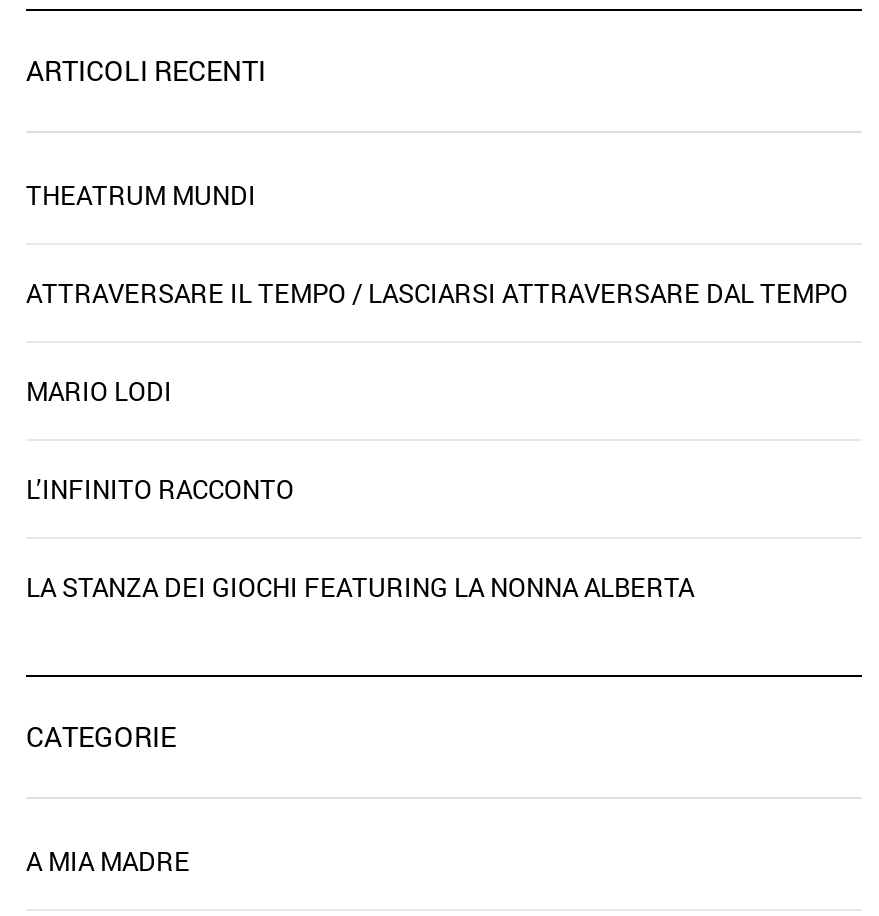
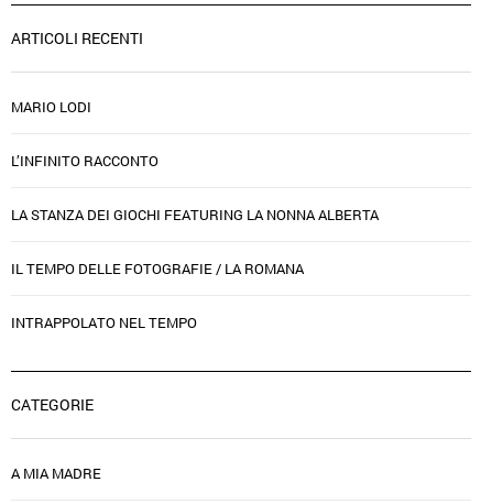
- THEATRUM MUNDI
- ATTRAVERSARE IL TEMPO / LASCIARSI ATTRAVERSARE DAL TEMPO

moved up: MARIO LODI | L’INFINITO RACCONTO | LA STANZA DEI GIOCHI FEATURING LA NONNA ALBERTA

+ IL TEMPO DELLE FOTOGRAFIE / LA ROMANA
+ INTRAPPOLATO NEL TEMPO
